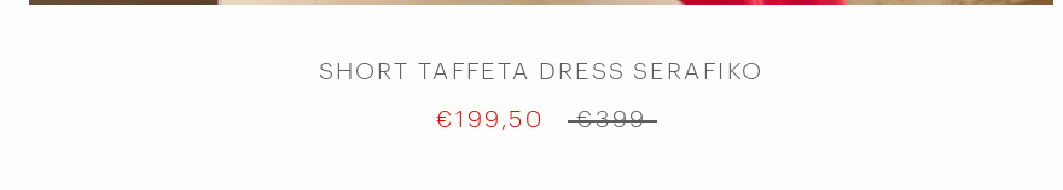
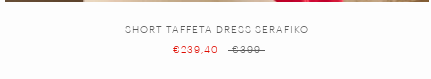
- €199,50
+ €239,40
